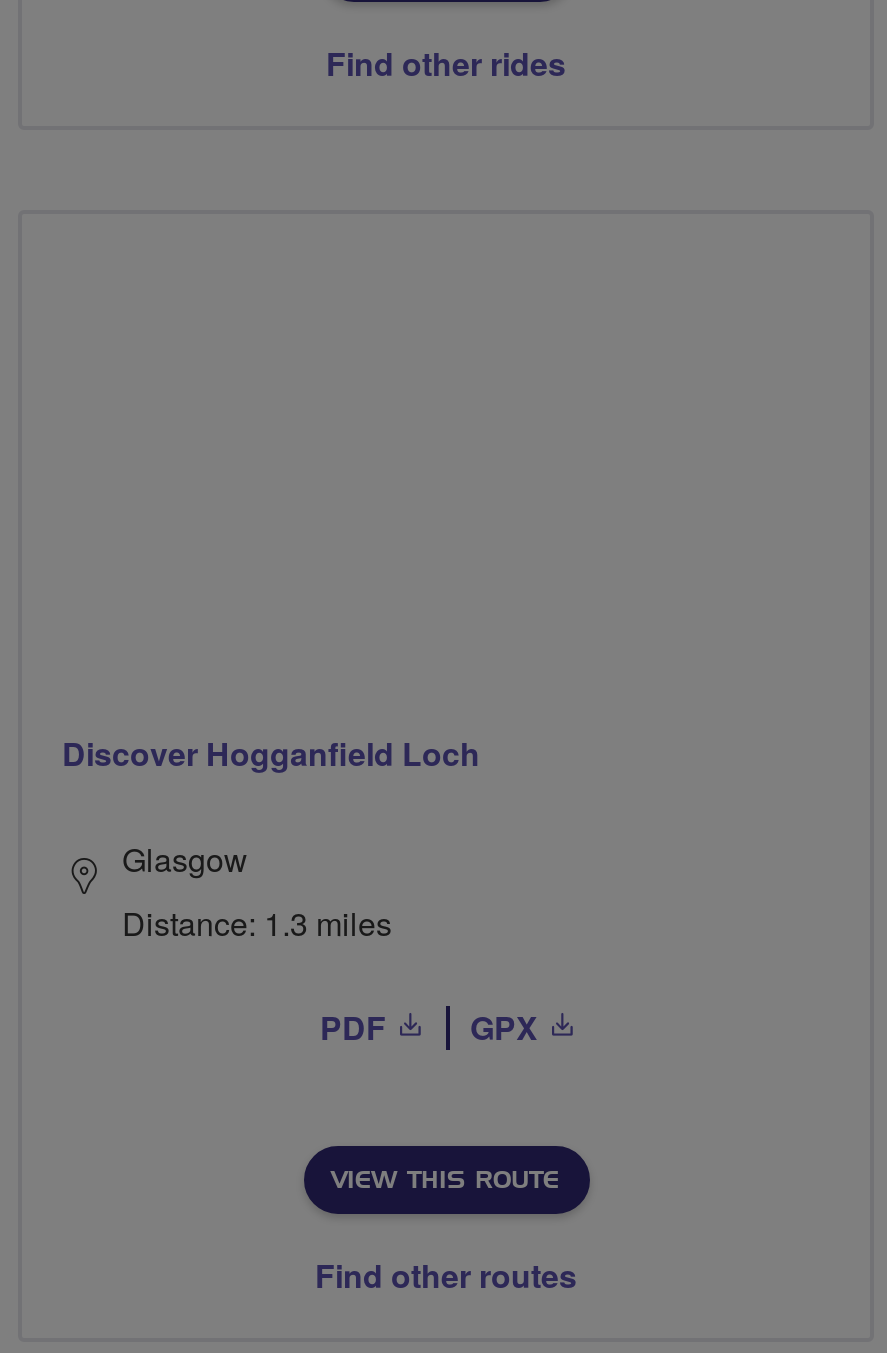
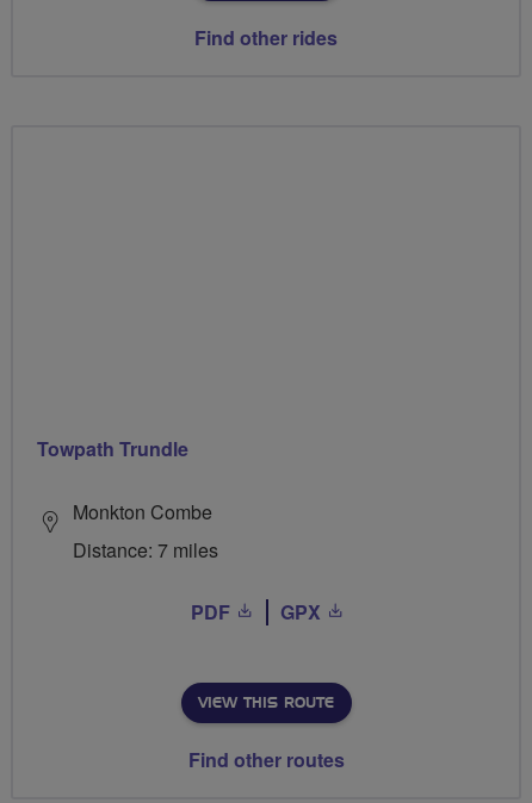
- Discover Hogganfield Loch
+ Towpath Trundle

- Glasgow
- Distance: 1.3 miles
+ Monkton Combe
+ Distance: 7 miles
